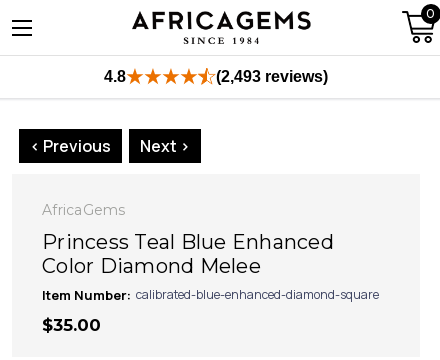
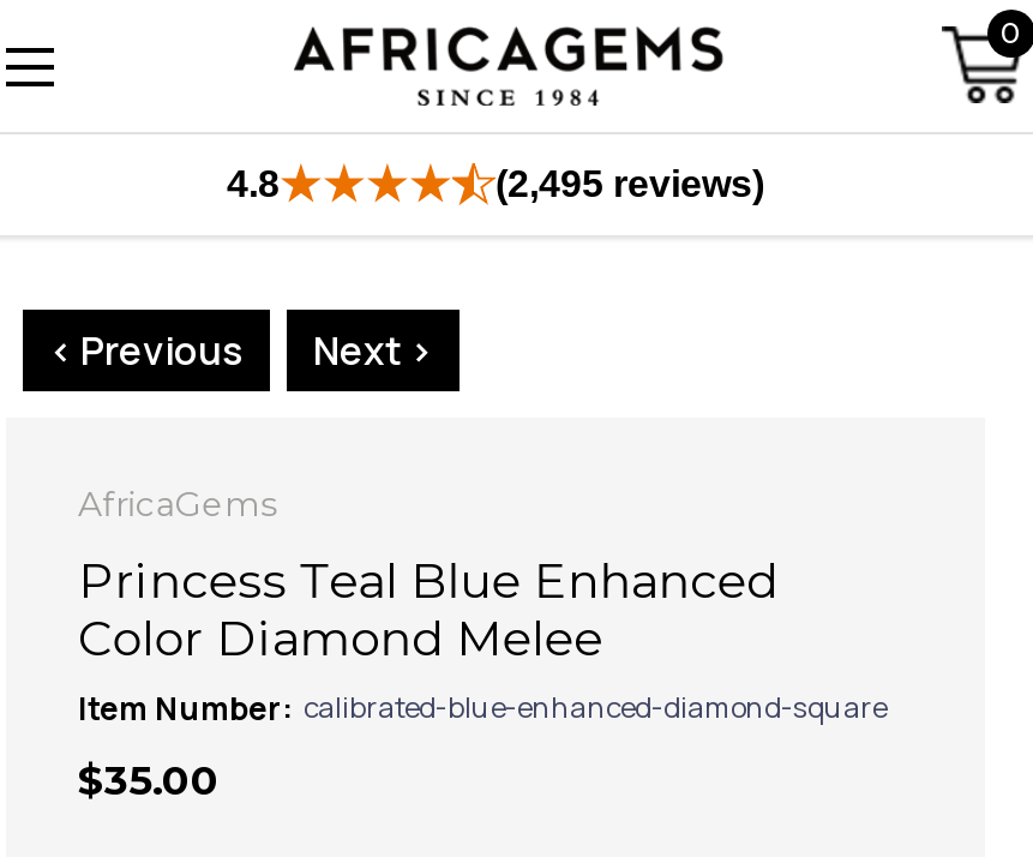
- (2,493 reviews)
+ (2,495 reviews)
